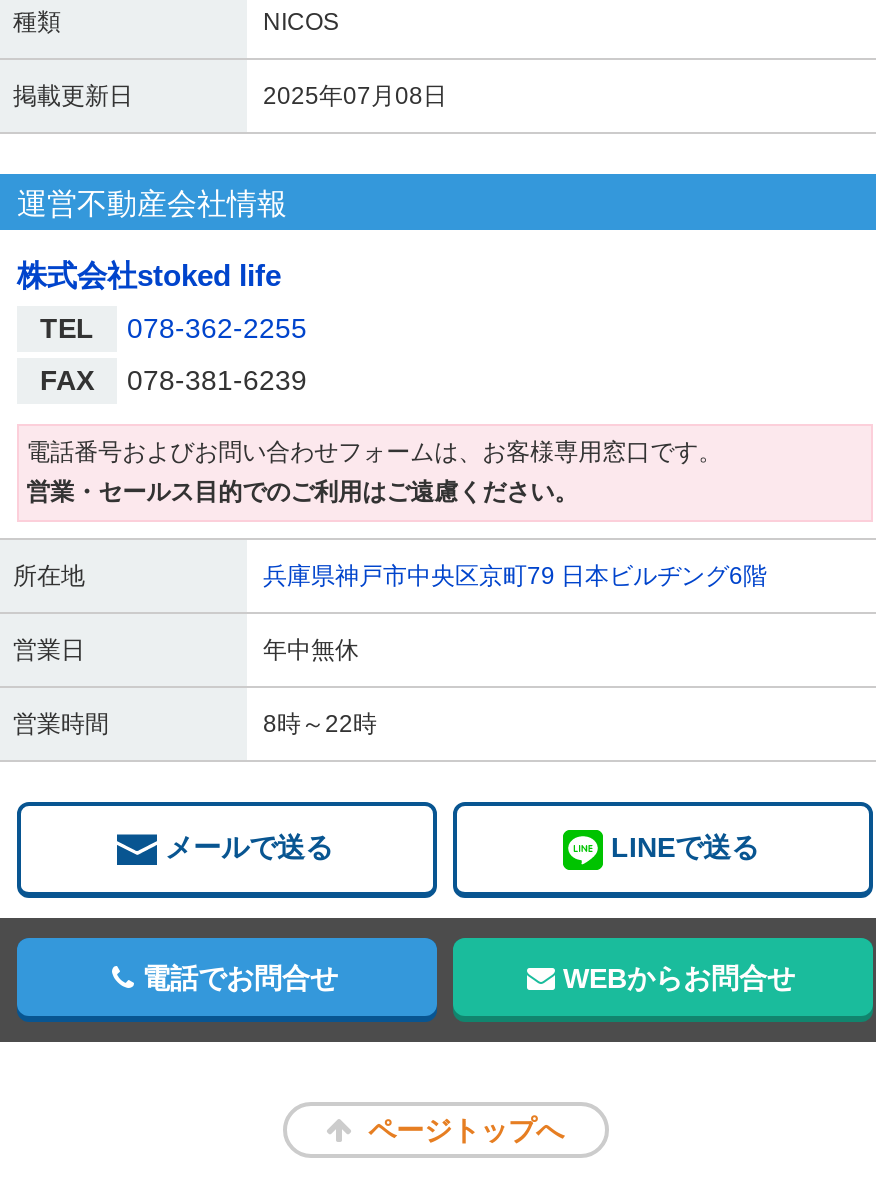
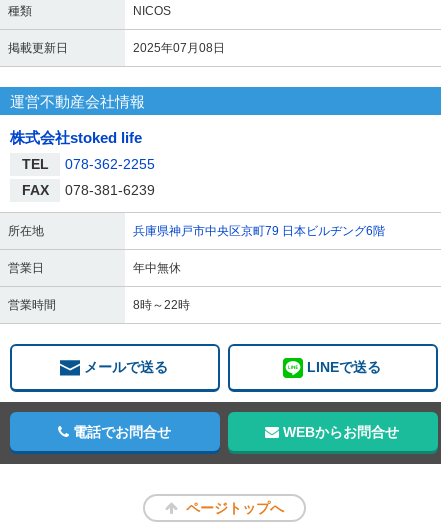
- 電話番号およびお問い合わせフォームは、お客様専用窓口です。
- 営業・セールス目的でのご利用はご遠慮ください。
